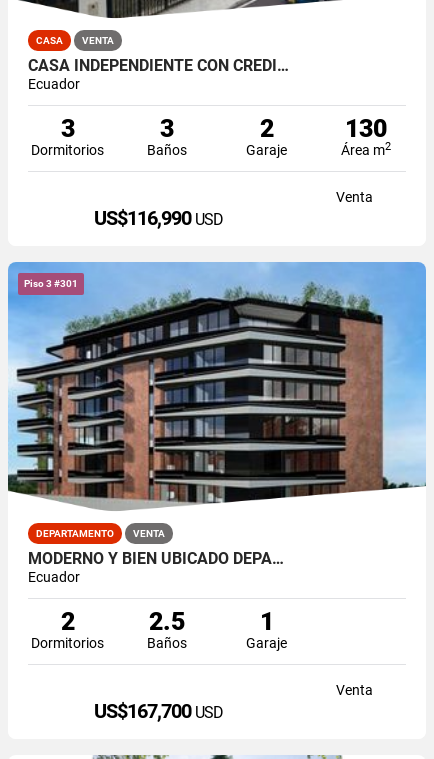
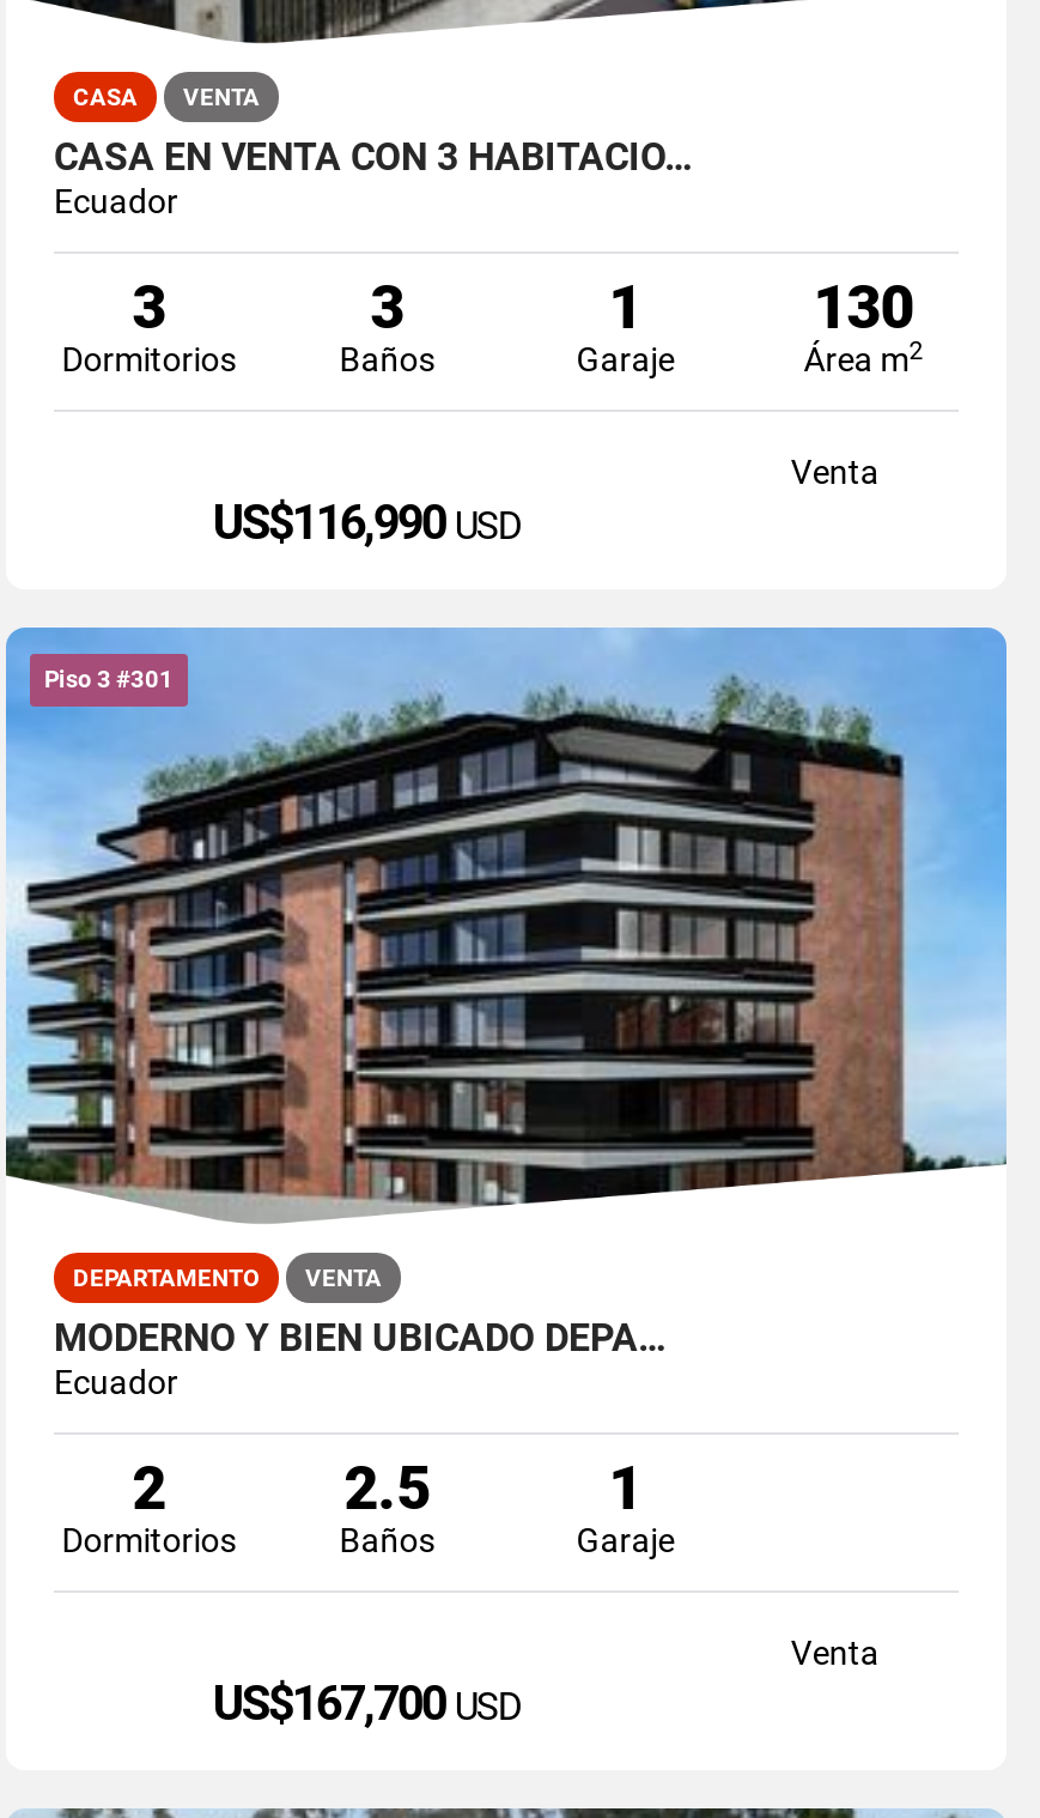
- CASA INDEPENDIENTE CON CREDI…
+ CASA EN VENTA CON 3 HABITACIO…

- 2
+ 1
